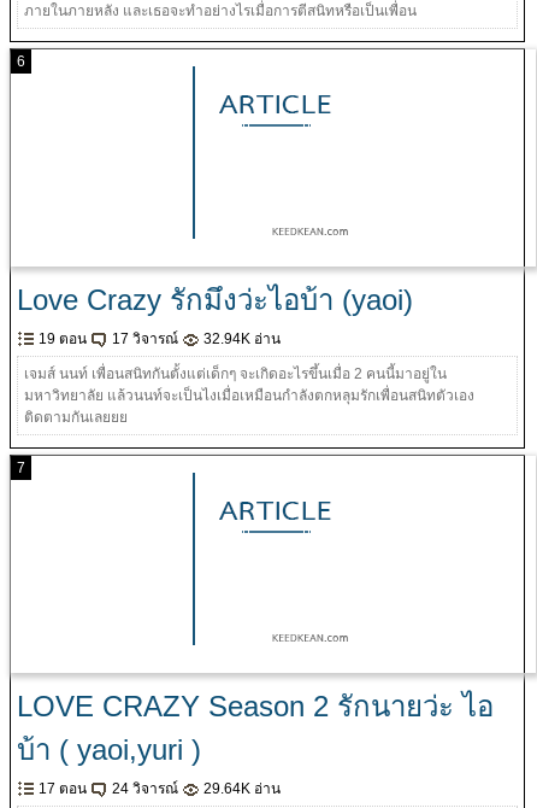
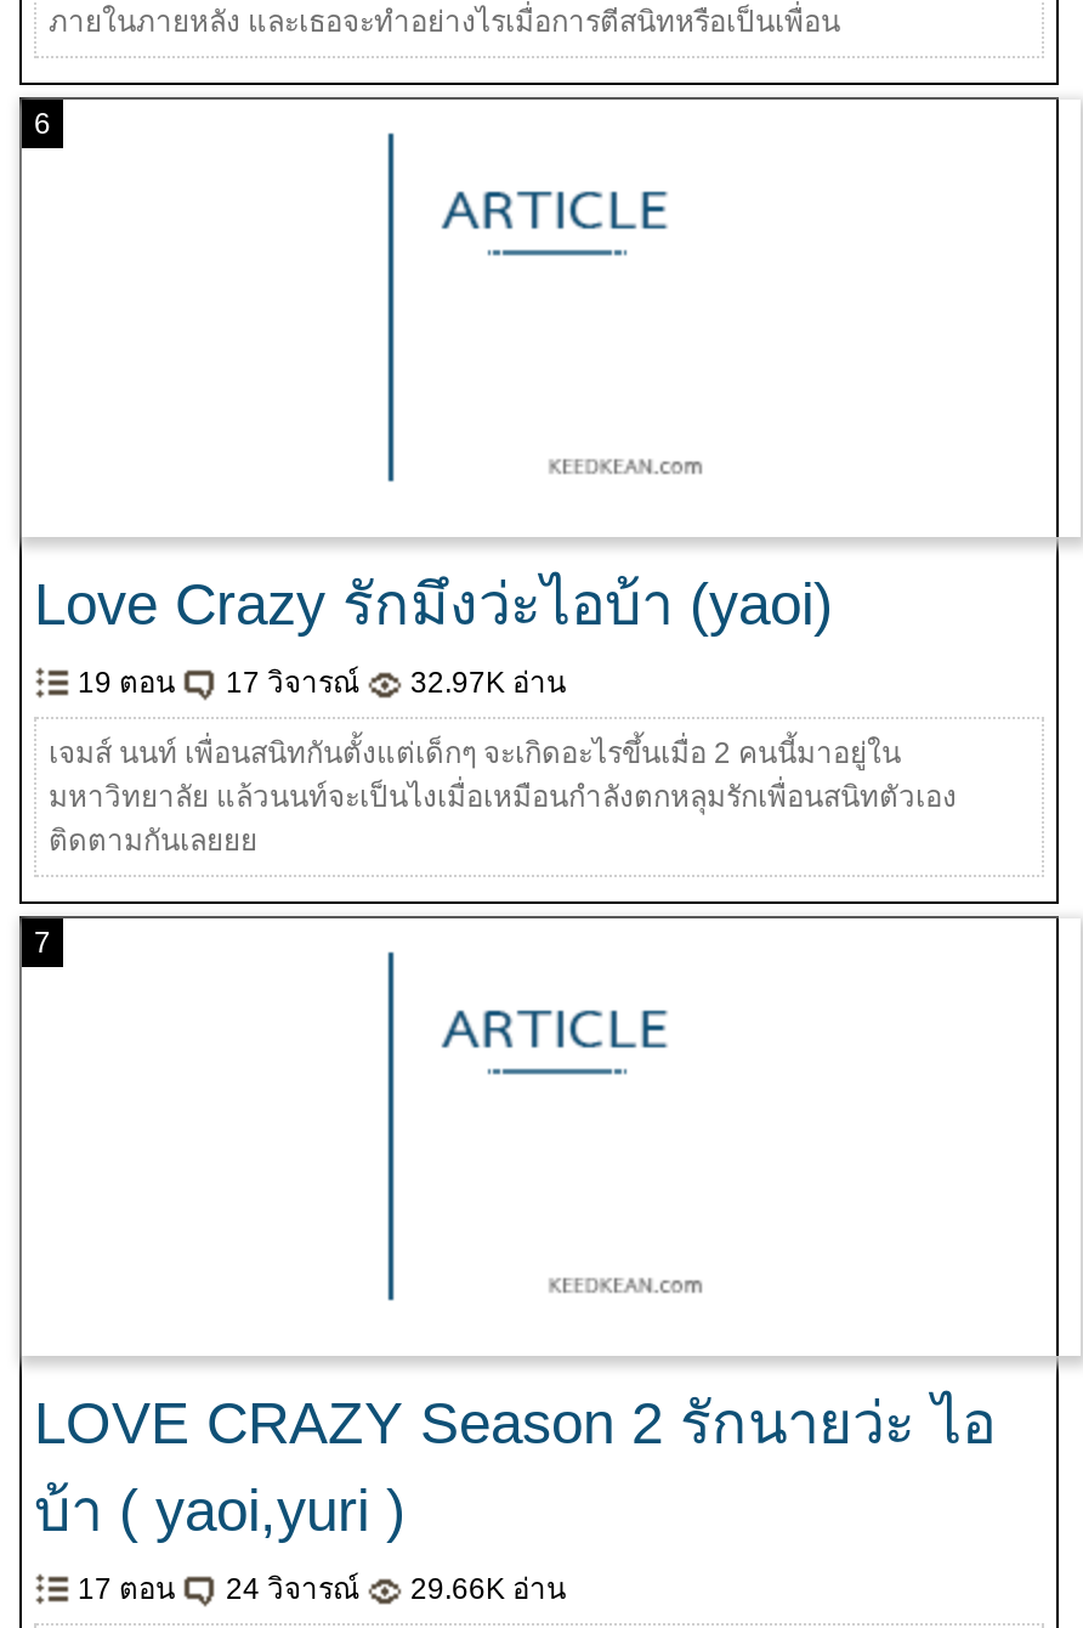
- 19 ตอน 17 วิจารณ์ 32.94K อ่าน
+ 19 ตอน 17 วิจารณ์ 32.97K อ่าน

- 17 ตอน 24 วิจารณ์ 29.64K อ่าน
+ 17 ตอน 24 วิจารณ์ 29.66K อ่าน
